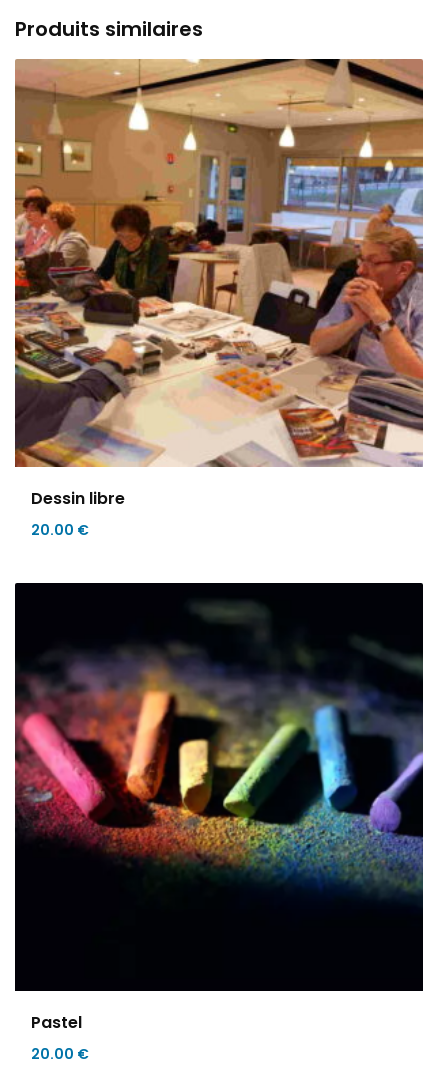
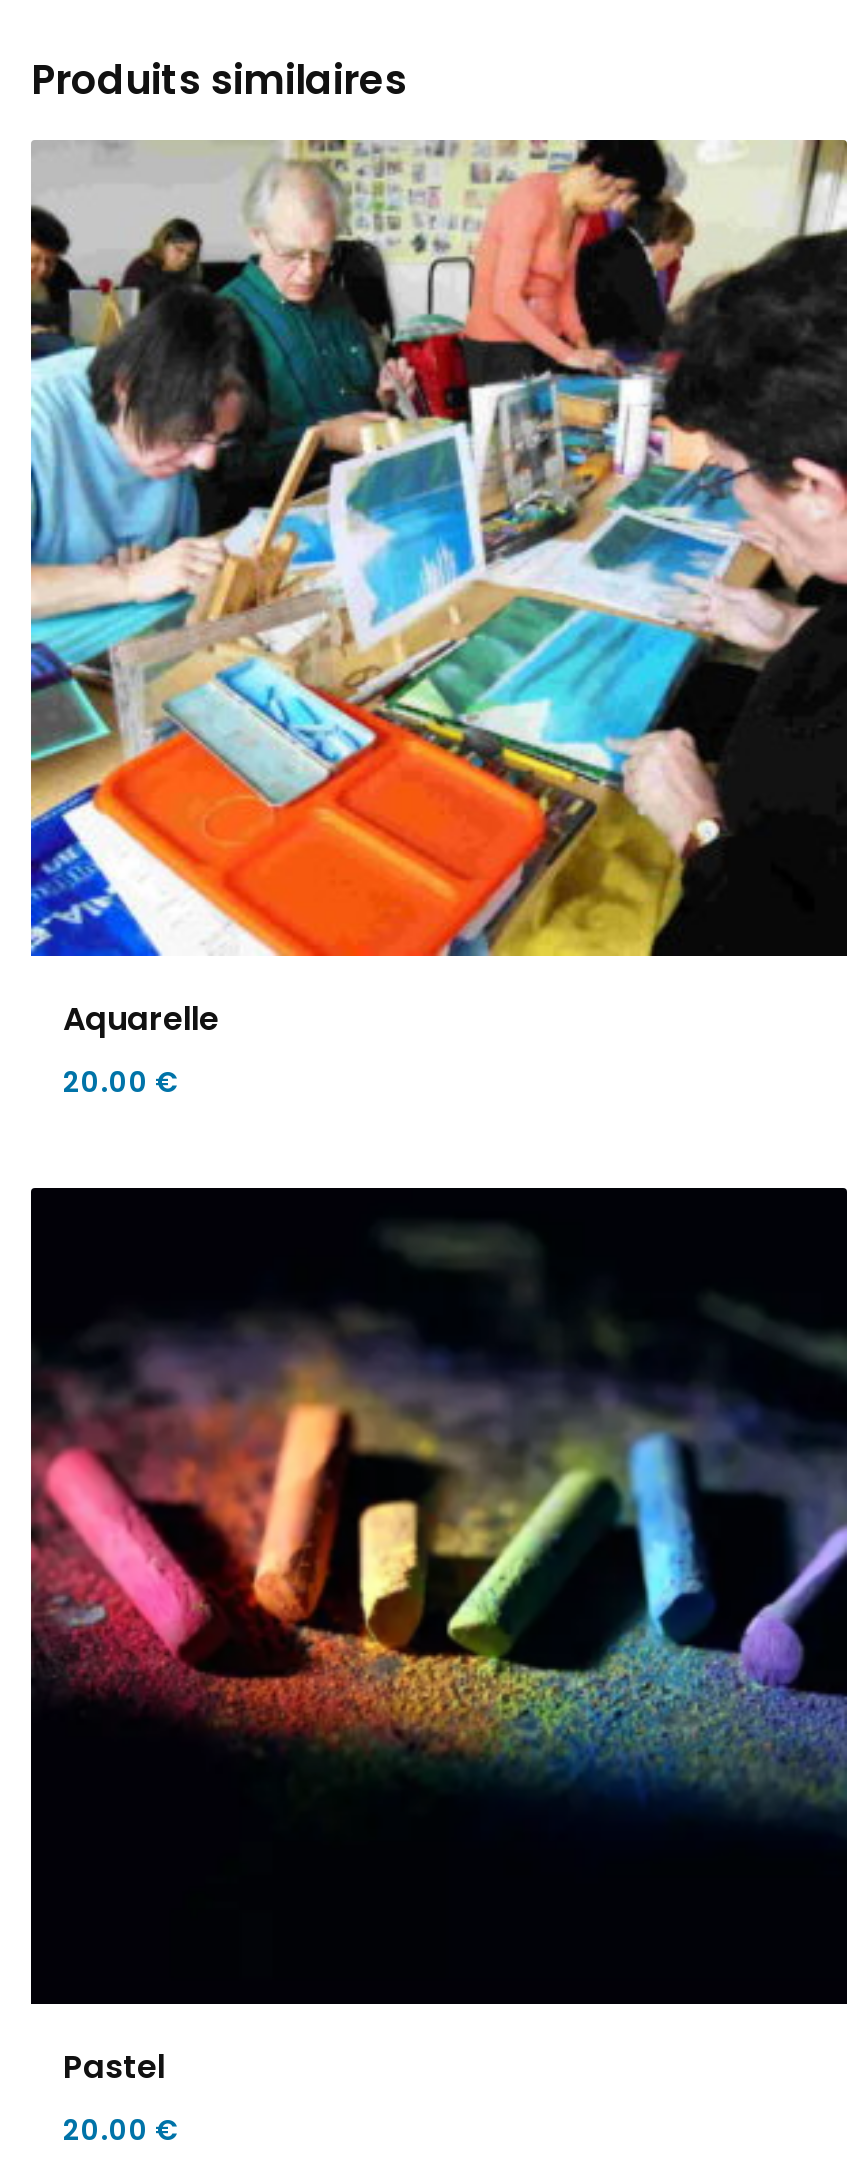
- [image]
- Dessin libre
+ [image]
+ Aquarelle
